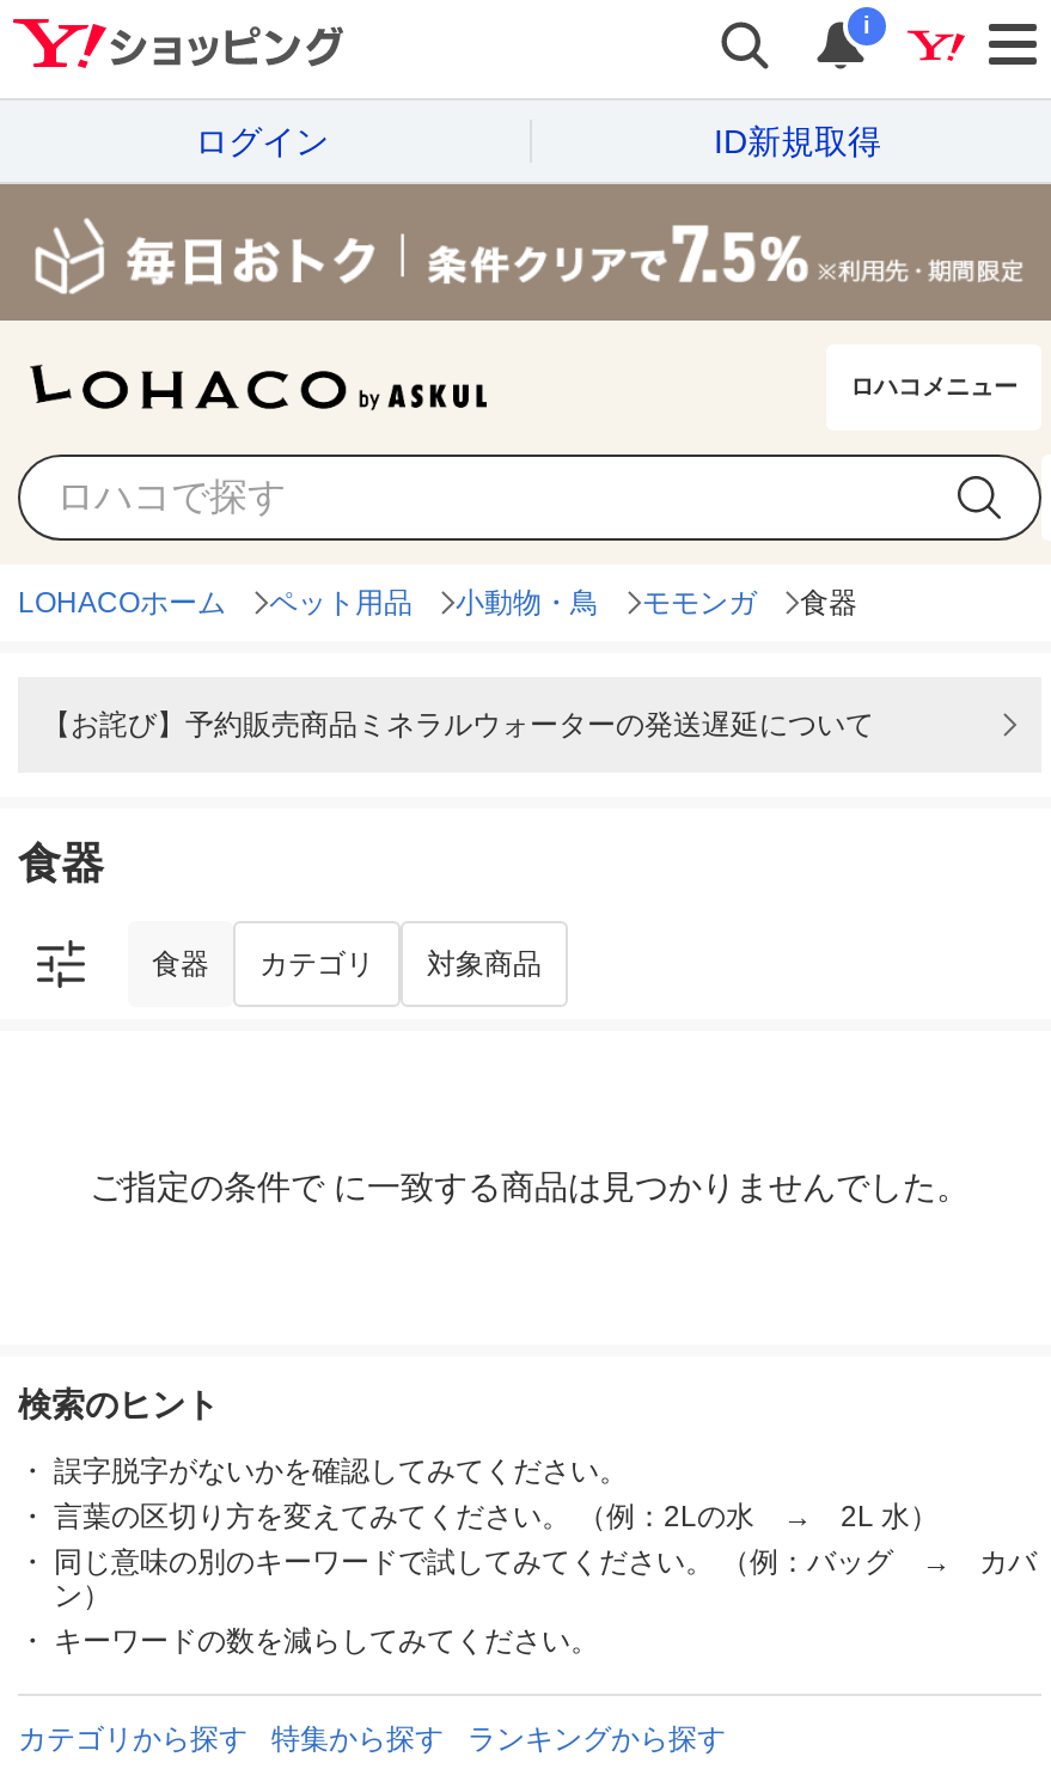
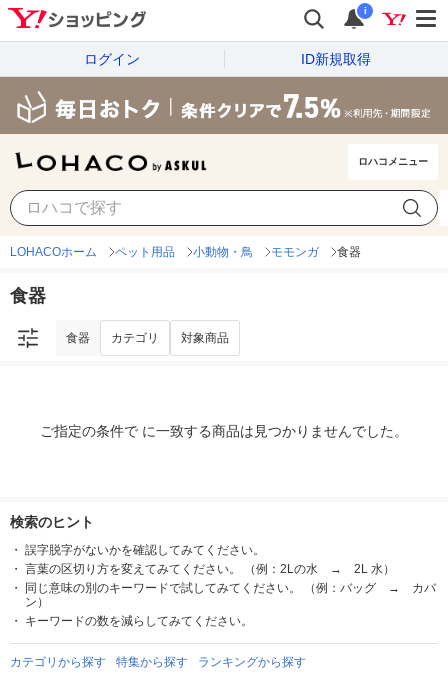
- 【お詫び】予約販売商品ミネラルウォーターの発送遅延について
